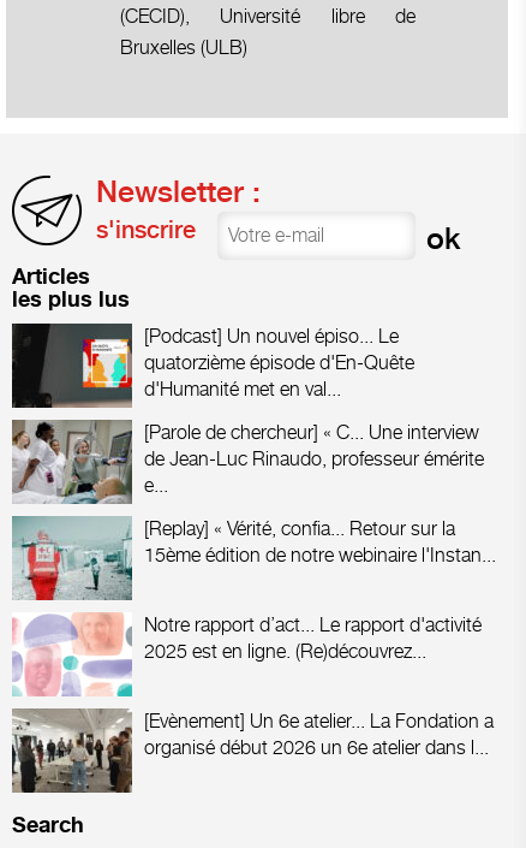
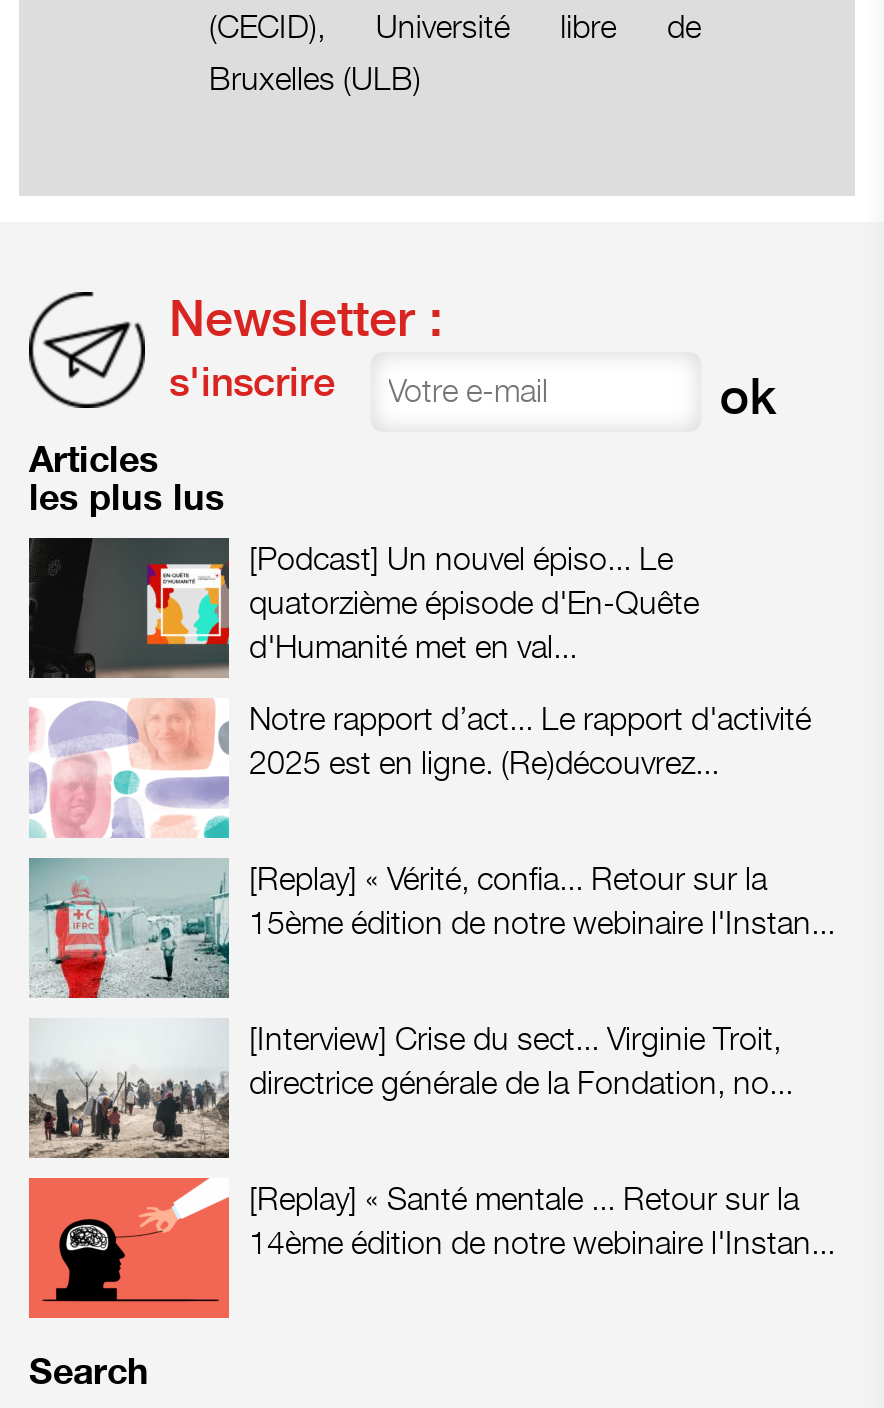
- [image]
+ [image]

- [Parole de chercheur] « C... Une interview
- de Jean-Luc Rinaudo, professeur émérite
- e...

+ [Interview] Crise du sect... Virginie Troit,
+ directrice générale de la Fondation, no...

- [image]
- [Evènement] Un 6e atelier... La Fondation a
- organisé début 2026 un 6e atelier dans l...
+ [image]
+ [Replay] « Santé mentale ... Retour sur la
+ 14ème édition de notre webinaire l'Instan...

moved up: Notre rapport d’act... Le rapport d'activité | 2025 est en ligne. (Re)découvrez...

- [image]
+ [image]
